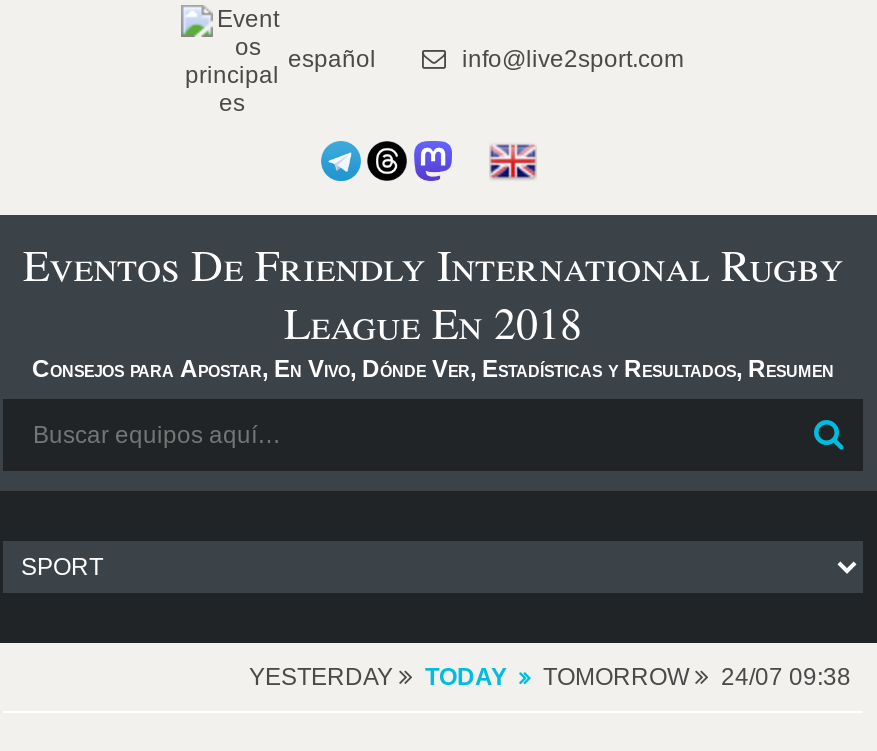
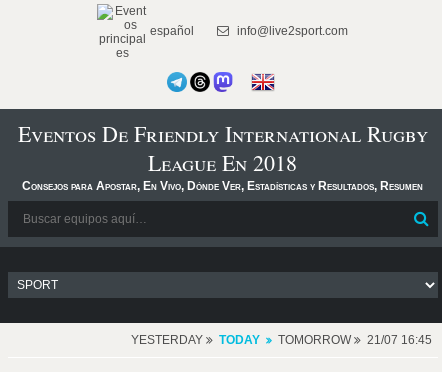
- YESTERDAY TODAY TOMORROW 24/07 09:38
+ YESTERDAY TODAY TOMORROW 21/07 16:45
